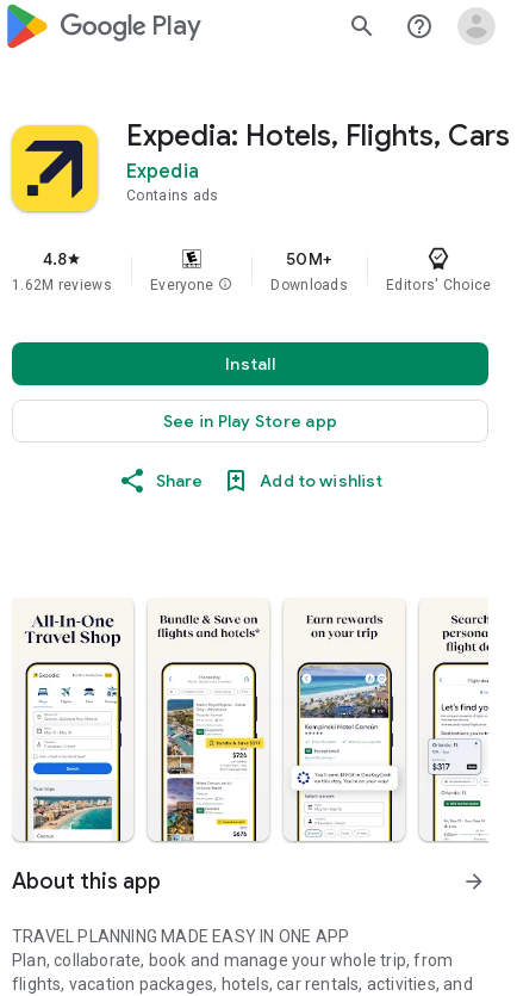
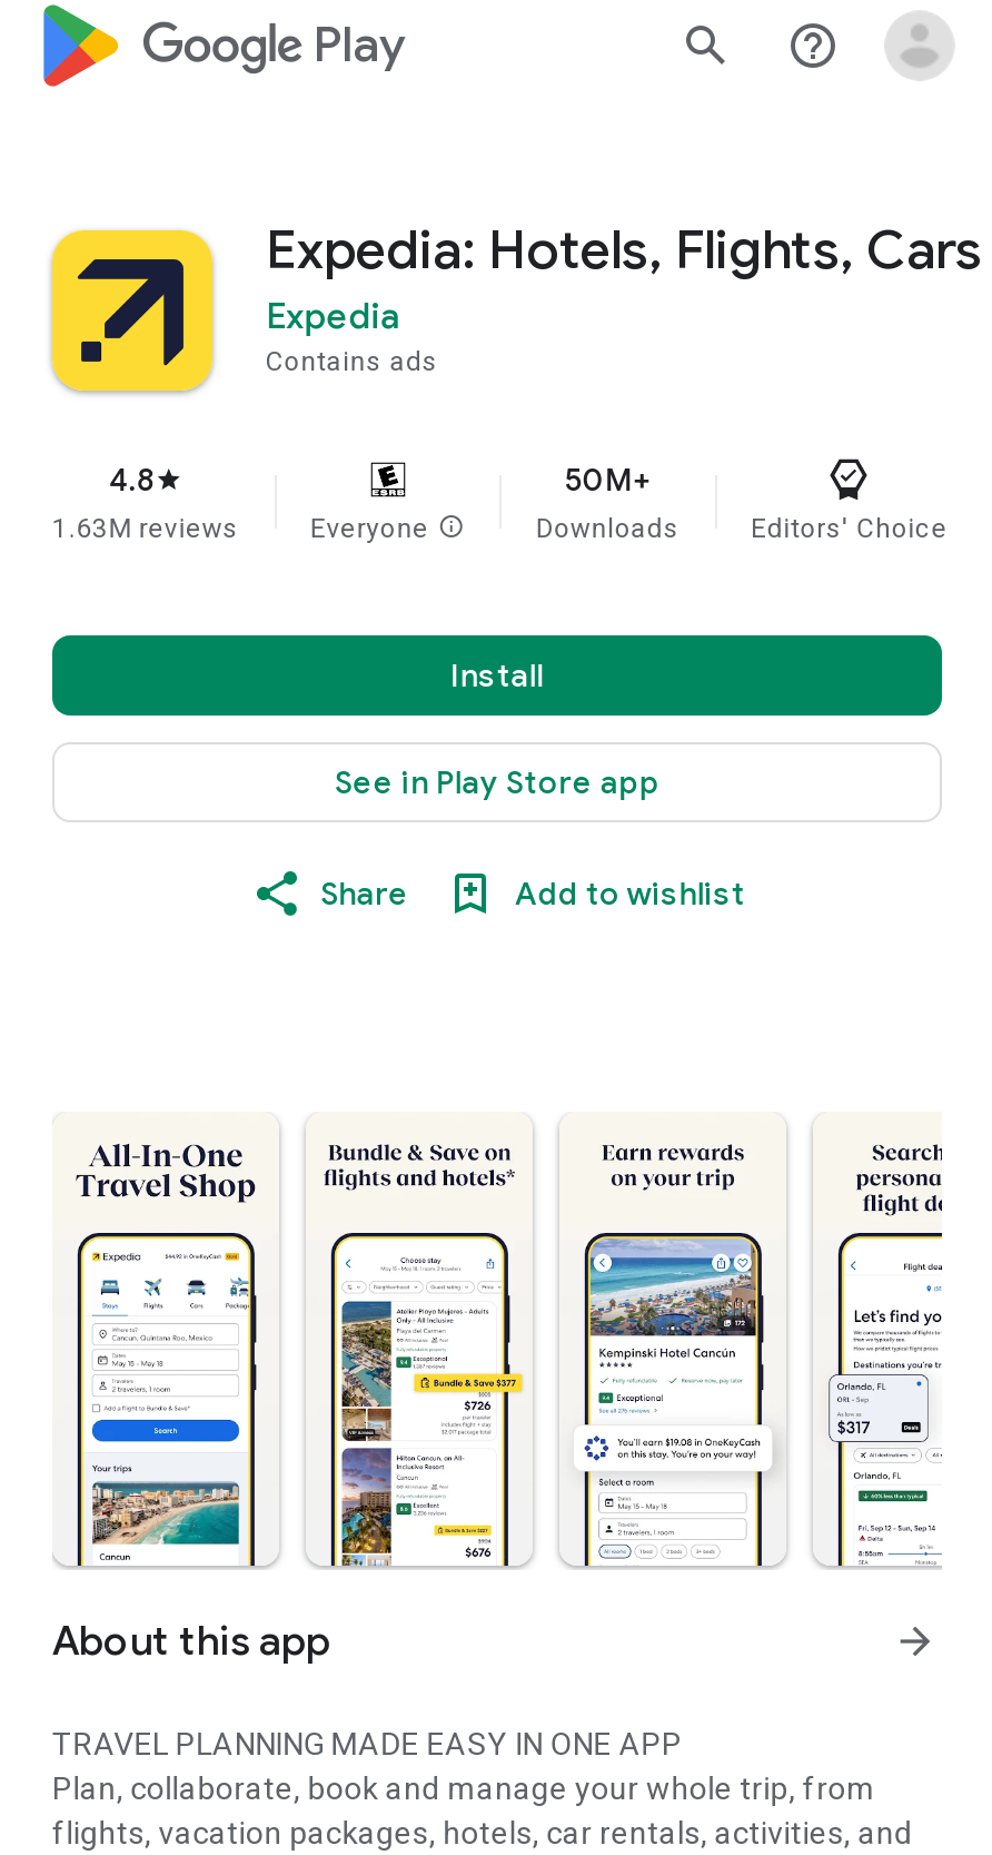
- 1.62M reviews
+ 1.63M reviews
